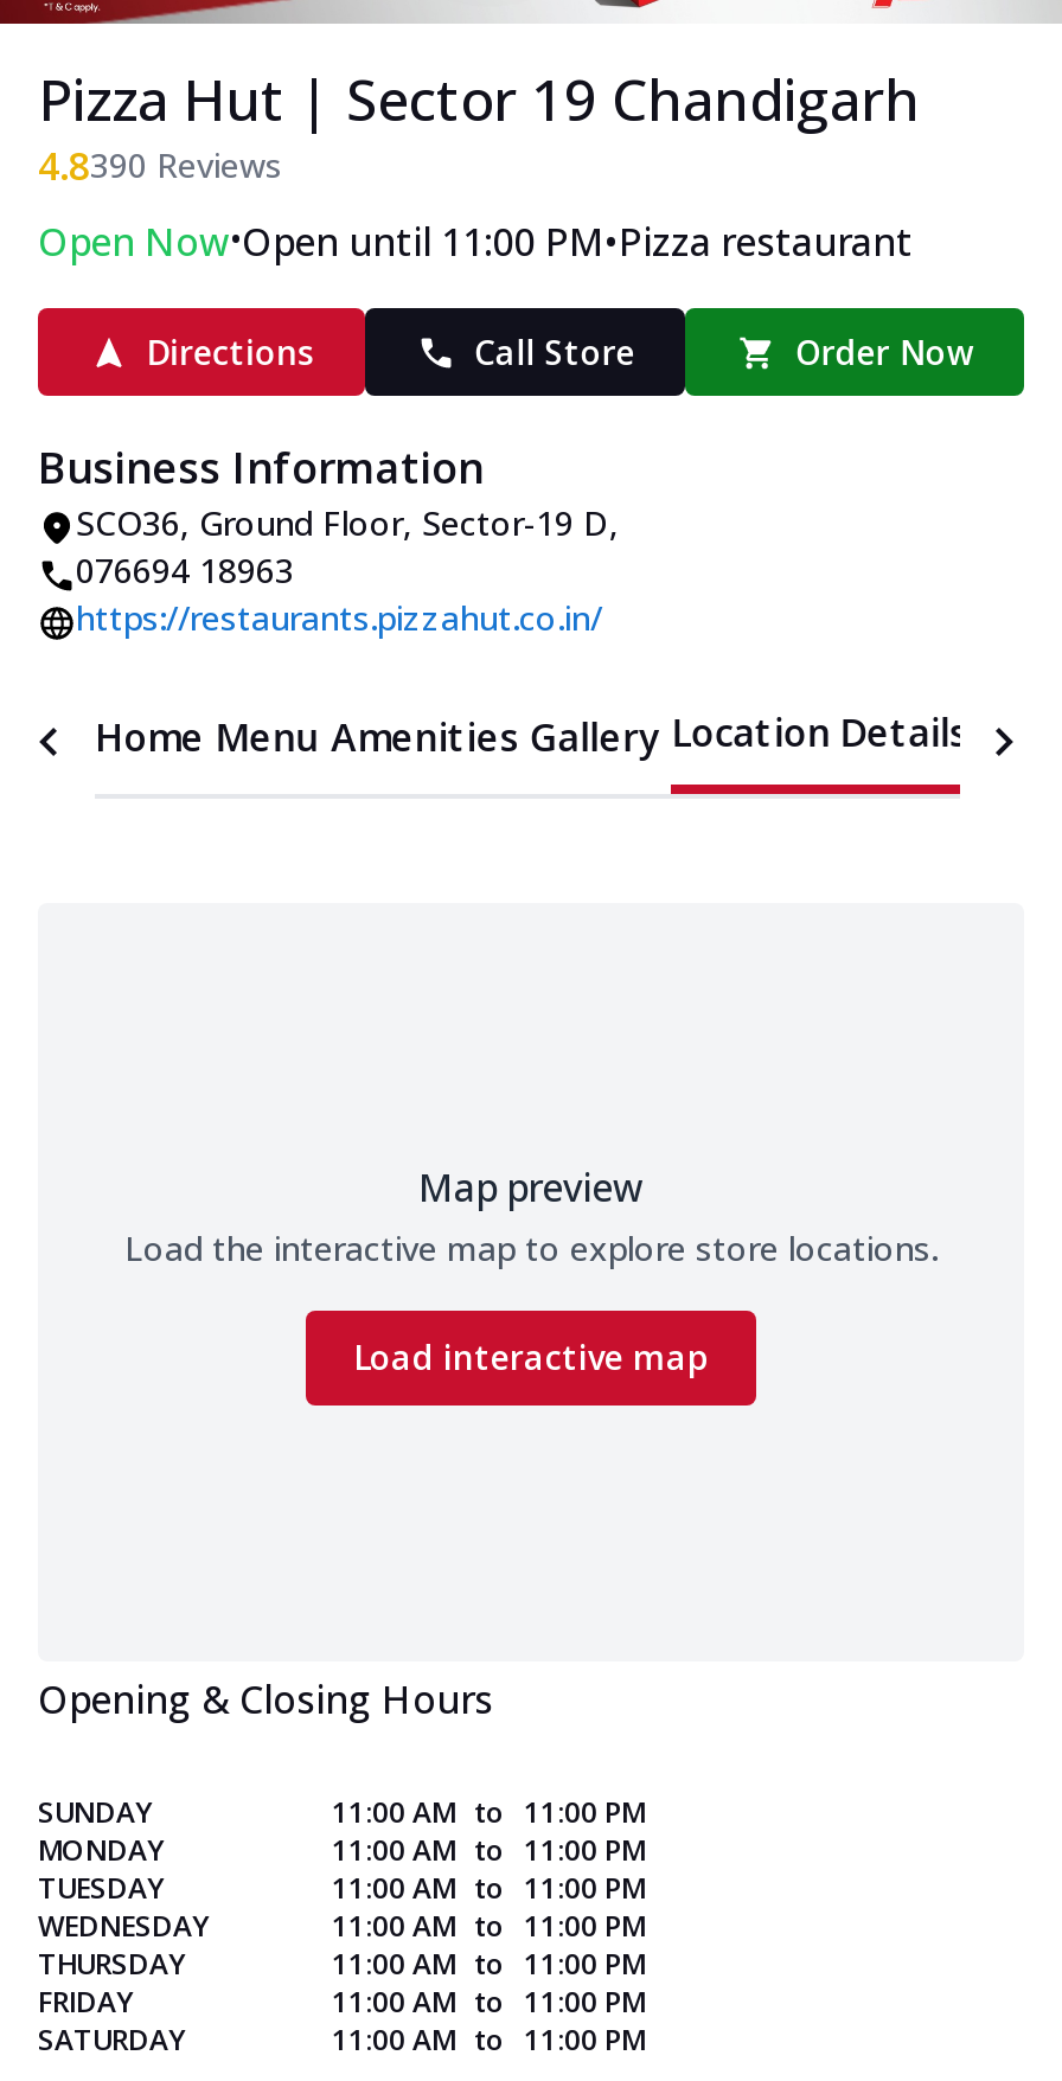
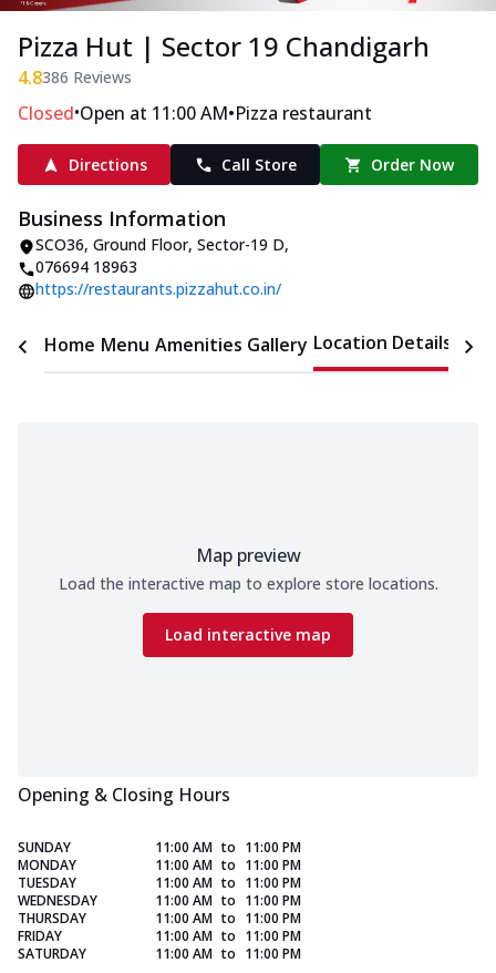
- 4.8390 Reviews
- Open Now•Open until 11:00 PM•Pizza restaurant
+ 4.8386 Reviews
+ Closed•Open at 11:00 AM•Pizza restaurant
